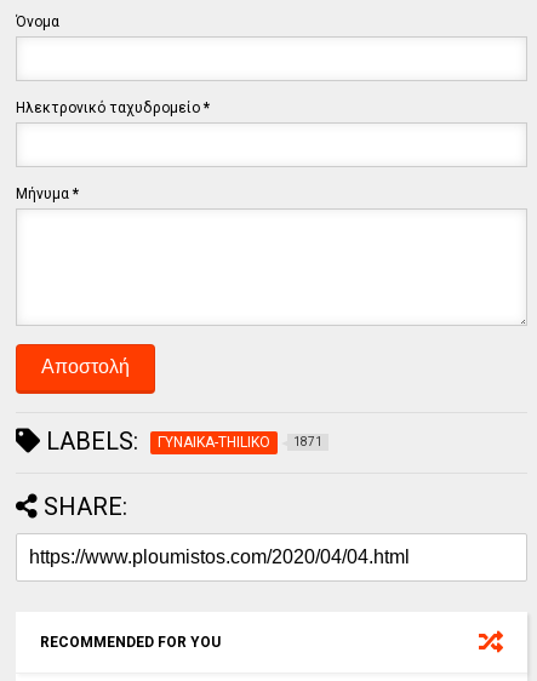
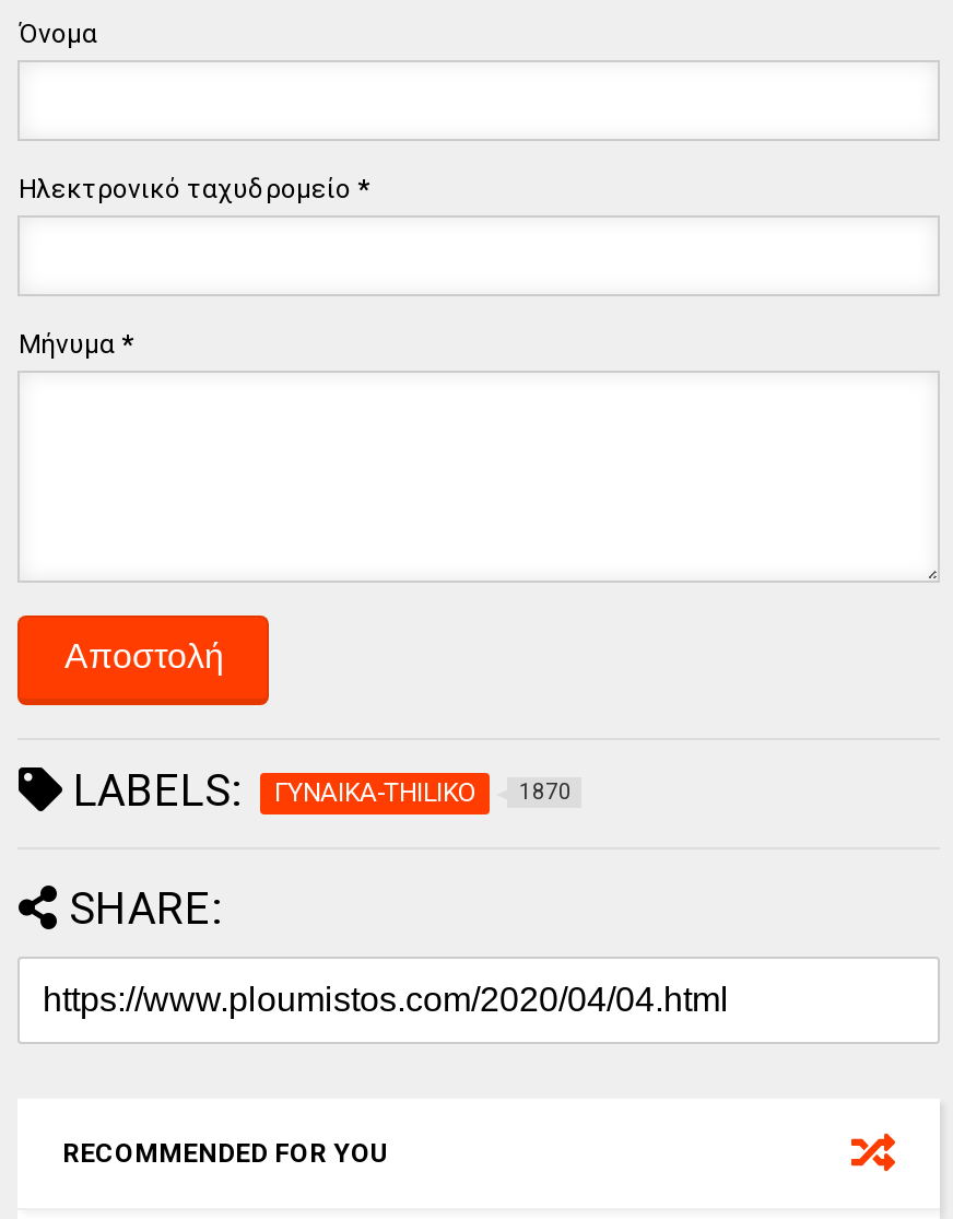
- 1871
+ 1870
